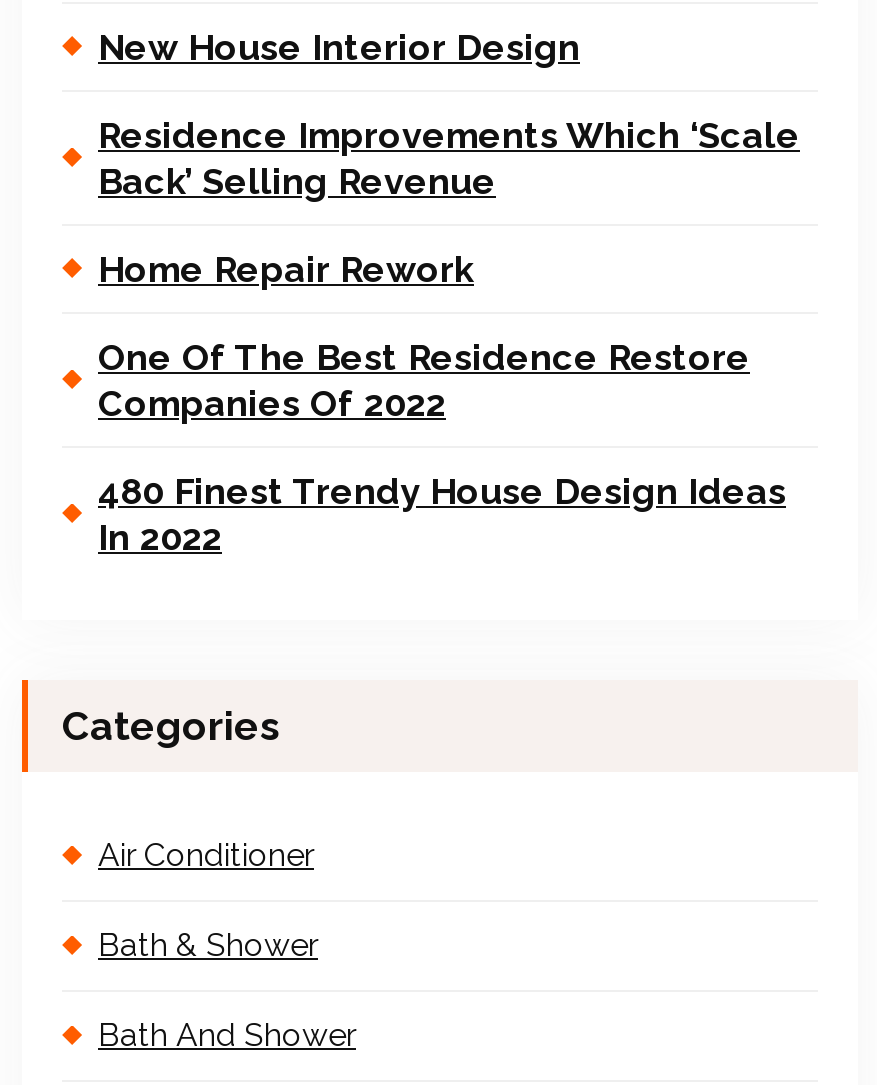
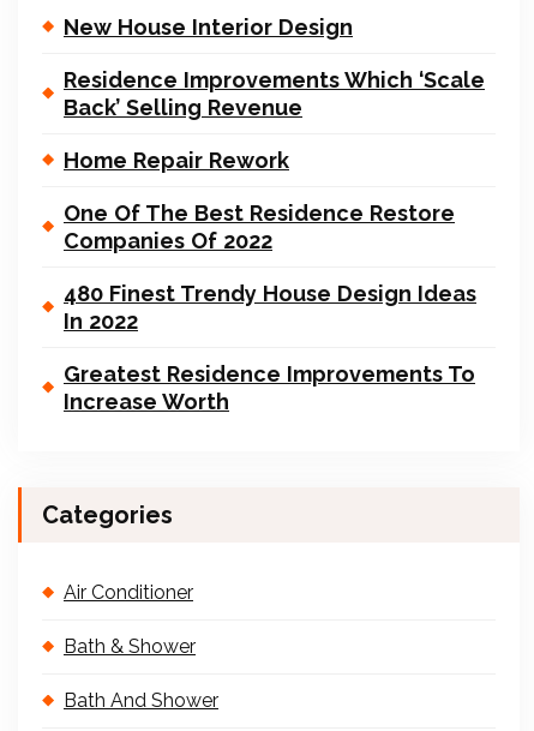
+ Greatest Residence Improvements To
+ Increase Worth
